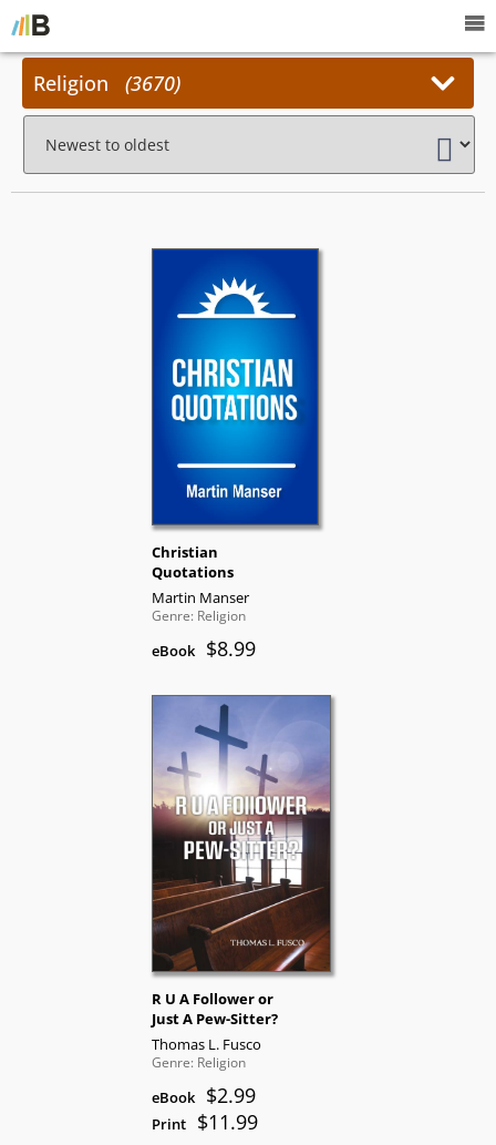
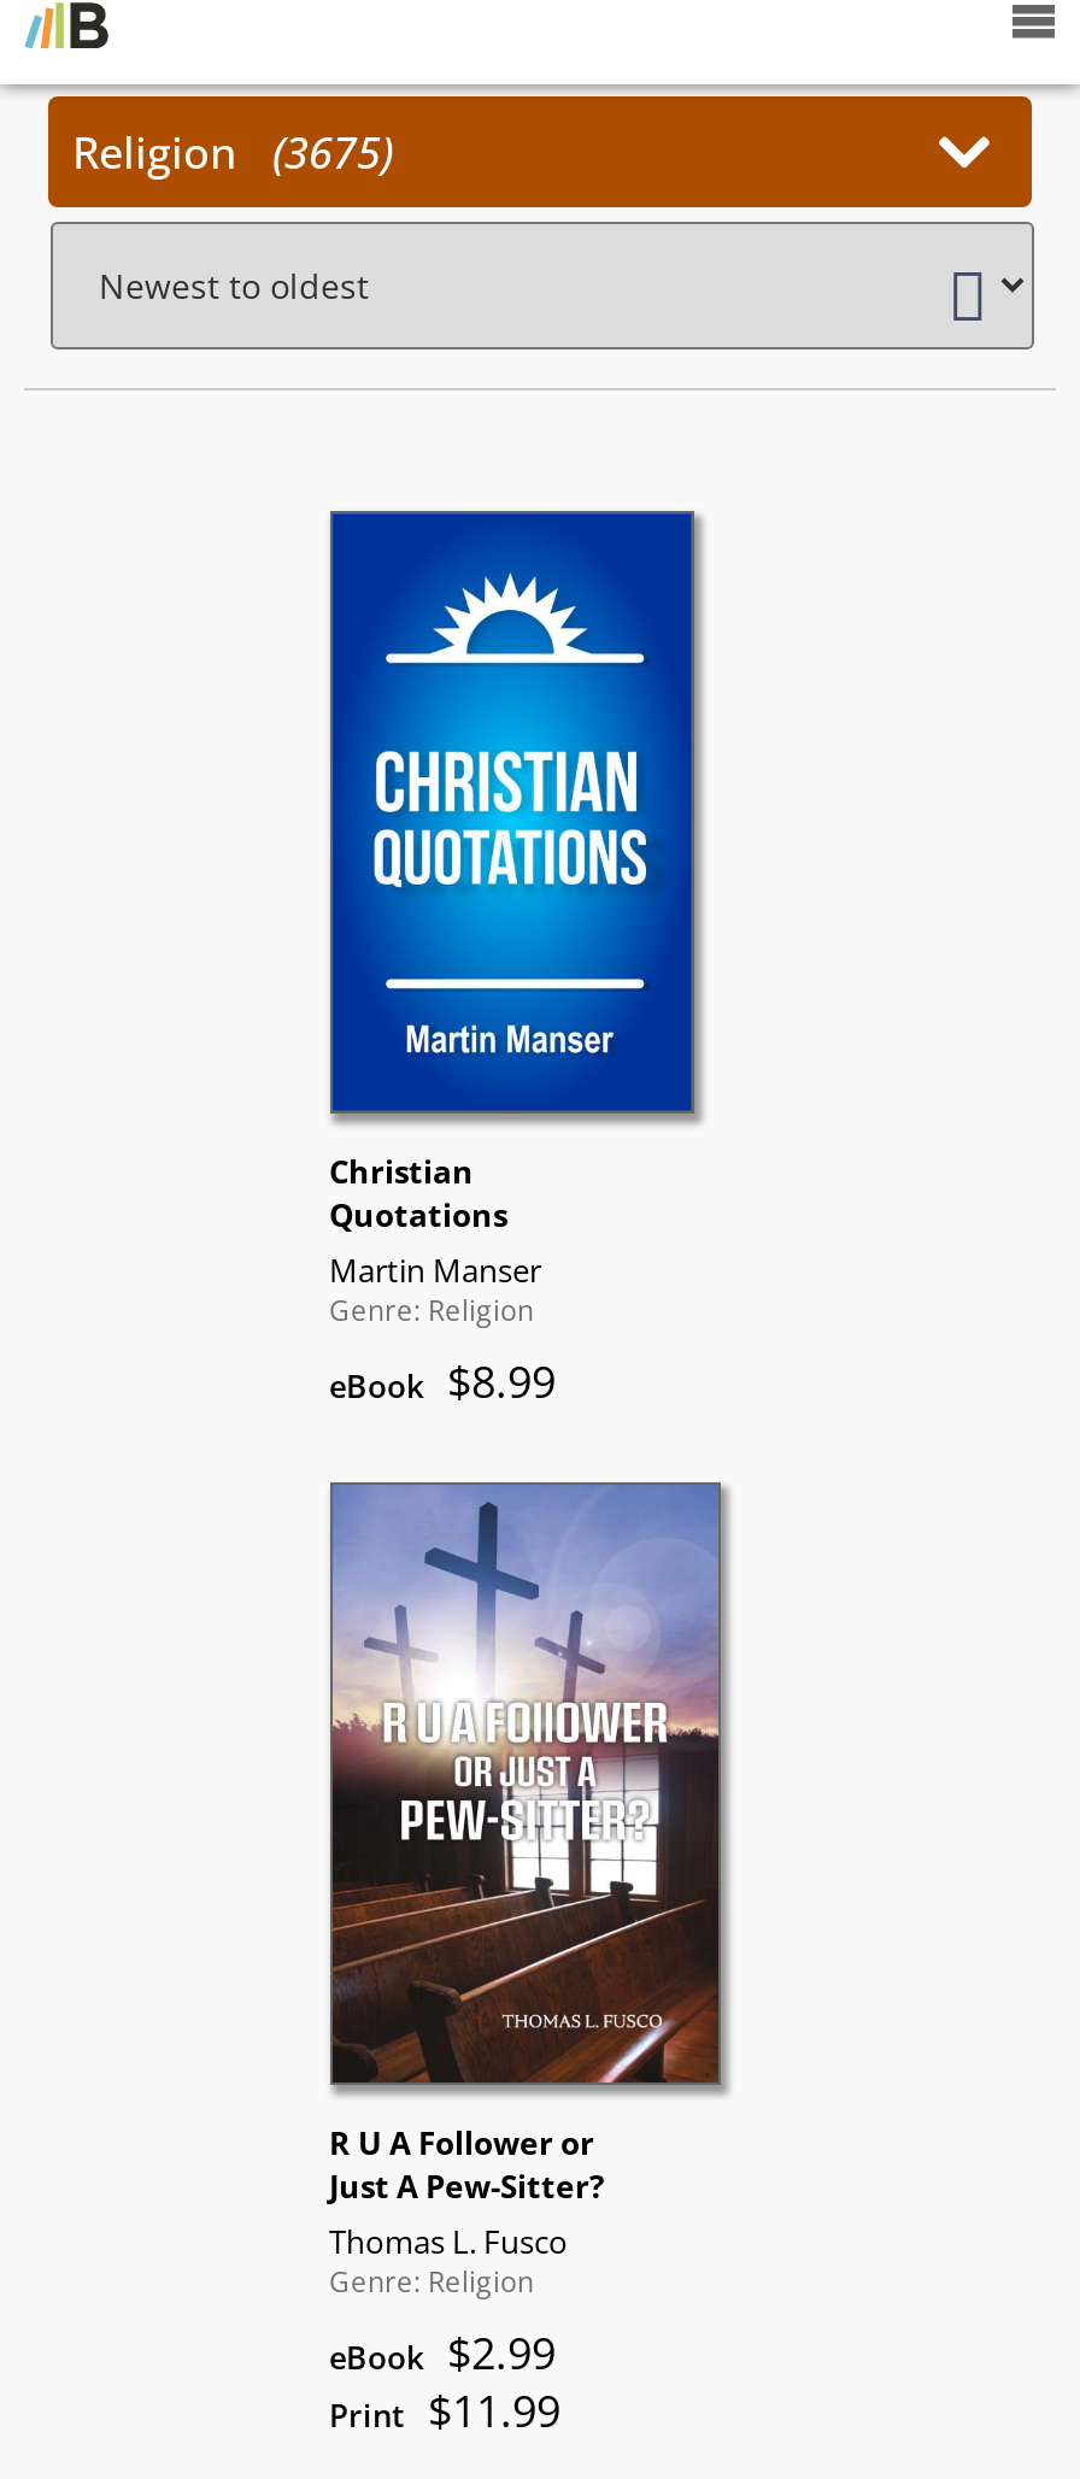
- Religion 3670
+ Religion 3675
